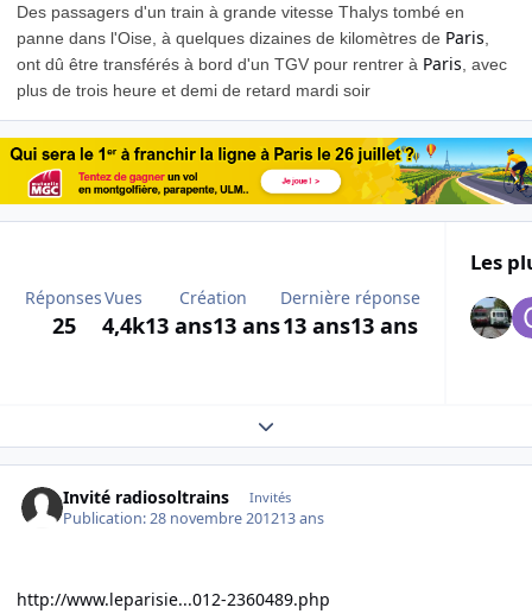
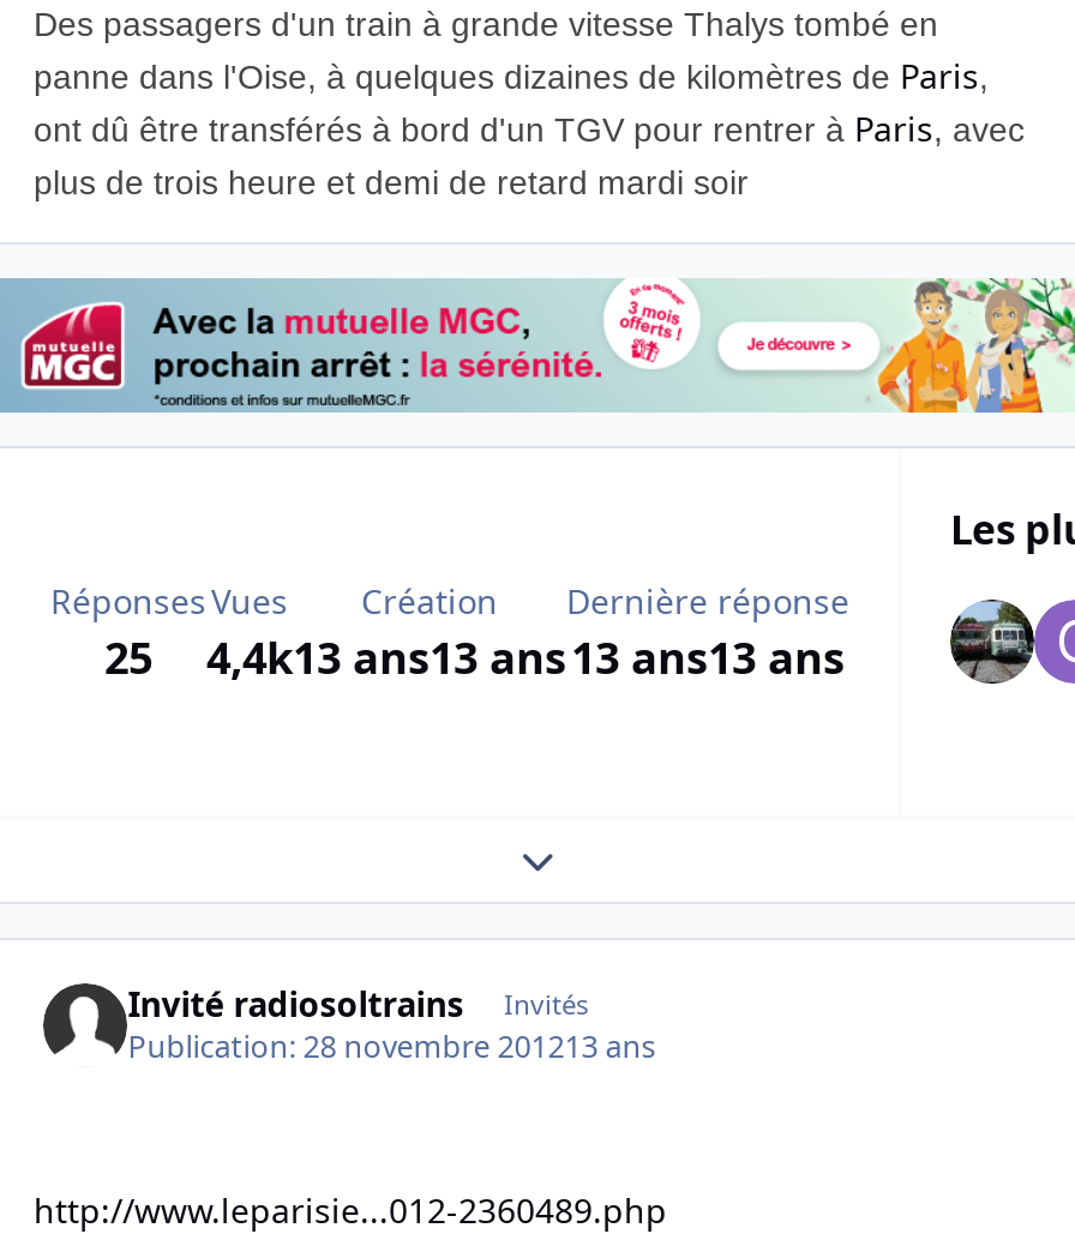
- [image]
+ [image]
